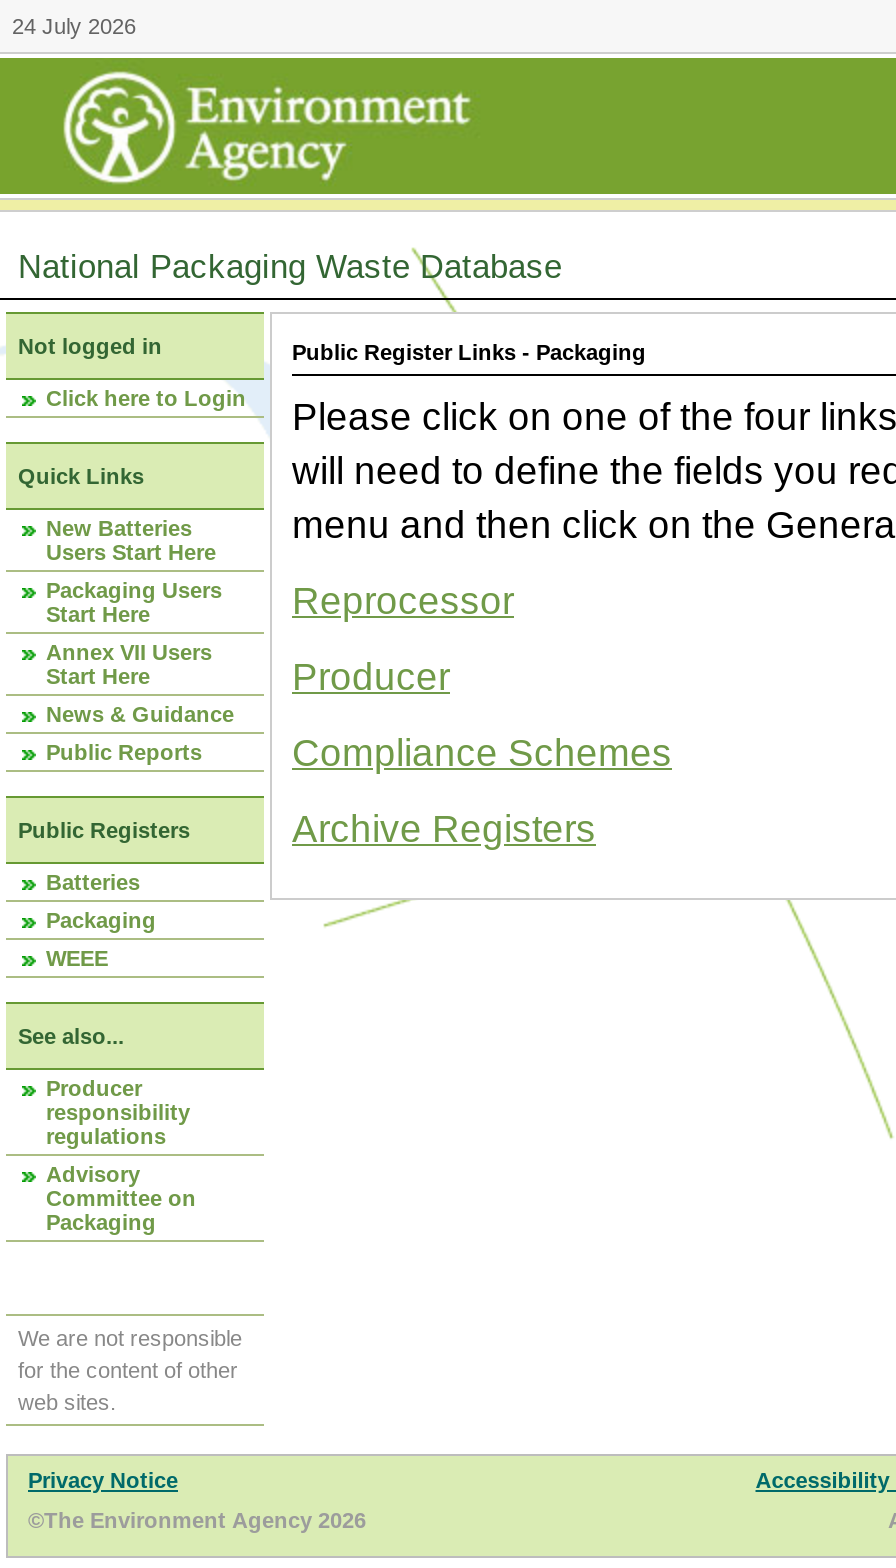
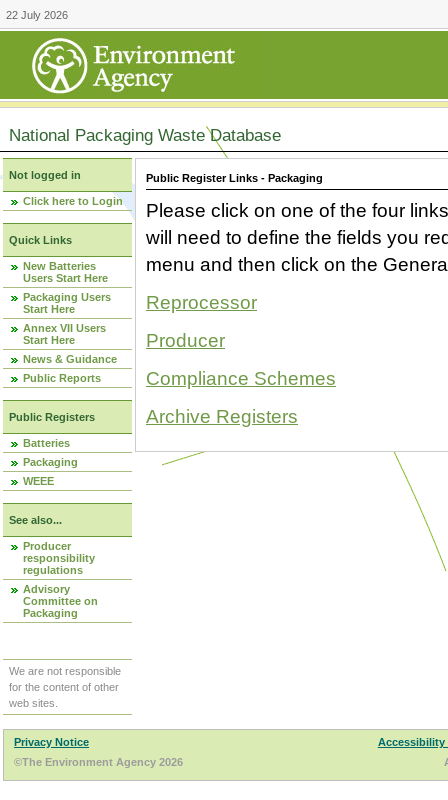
- 24 July 2026
+ 22 July 2026
